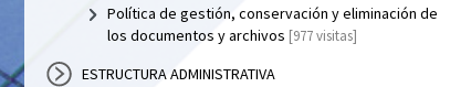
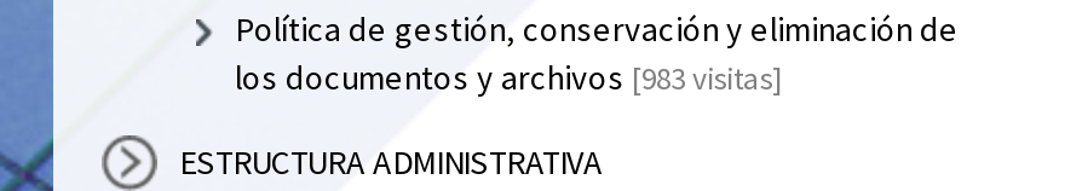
- los documentos y archivos [977 visitas]
+ los documentos y archivos [983 visitas]
